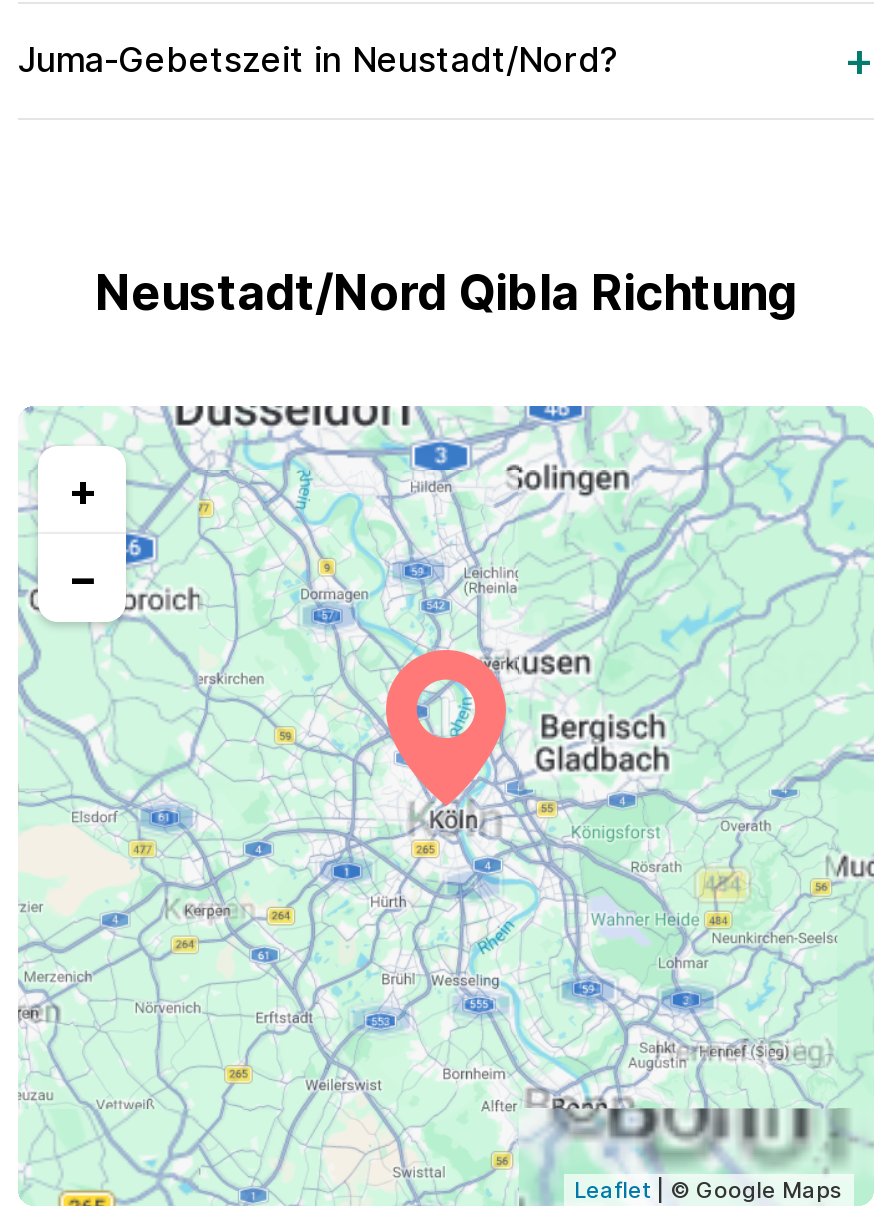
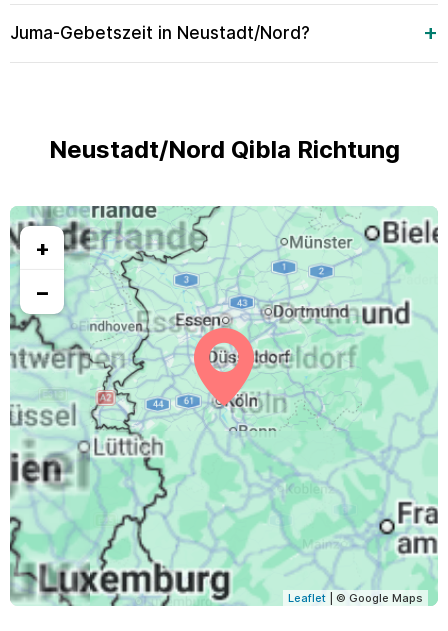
- [image]
+ [image]
